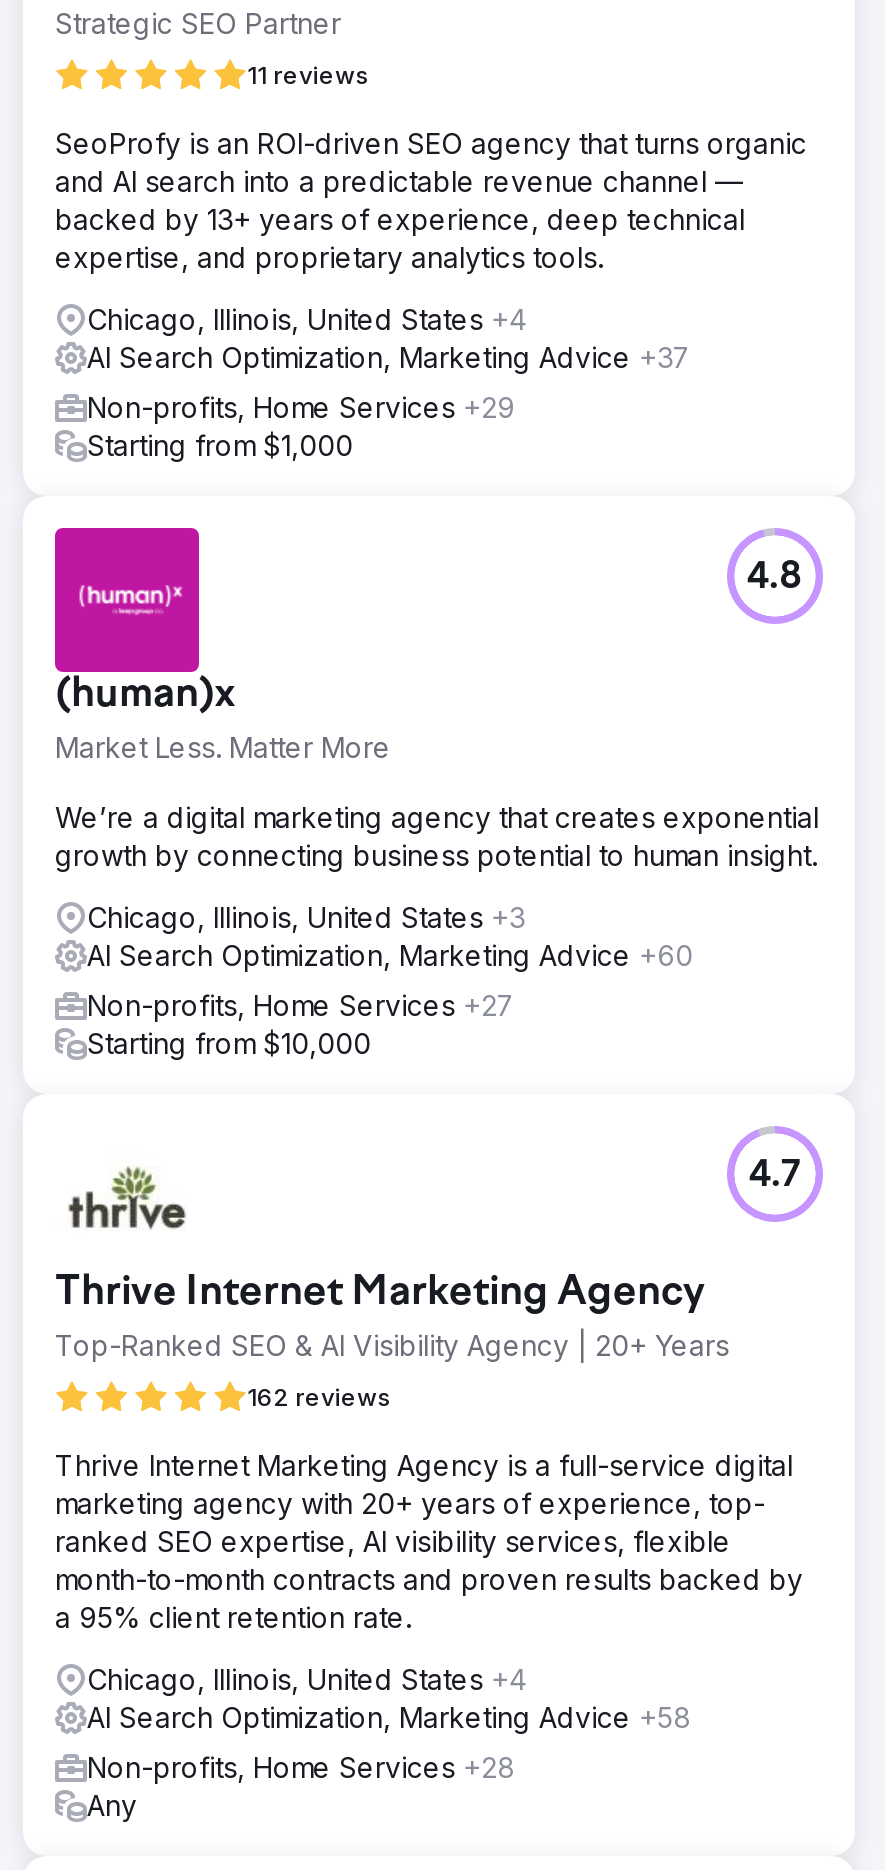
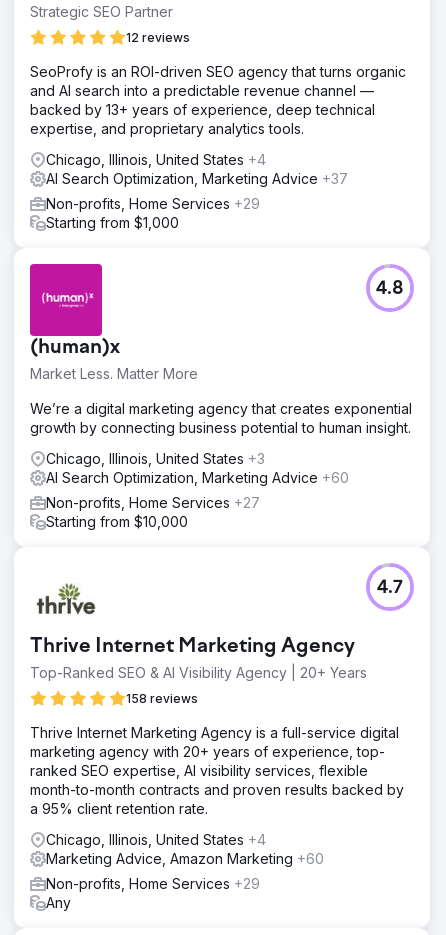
- 11 reviews
+ 12 reviews

- 162 reviews
+ 158 reviews

- AI Search Optimization, Marketing Advice +58
+ Marketing Advice, Amazon Marketing +60

- Non-profits, Home Services +28
+ Non-profits, Home Services +29
